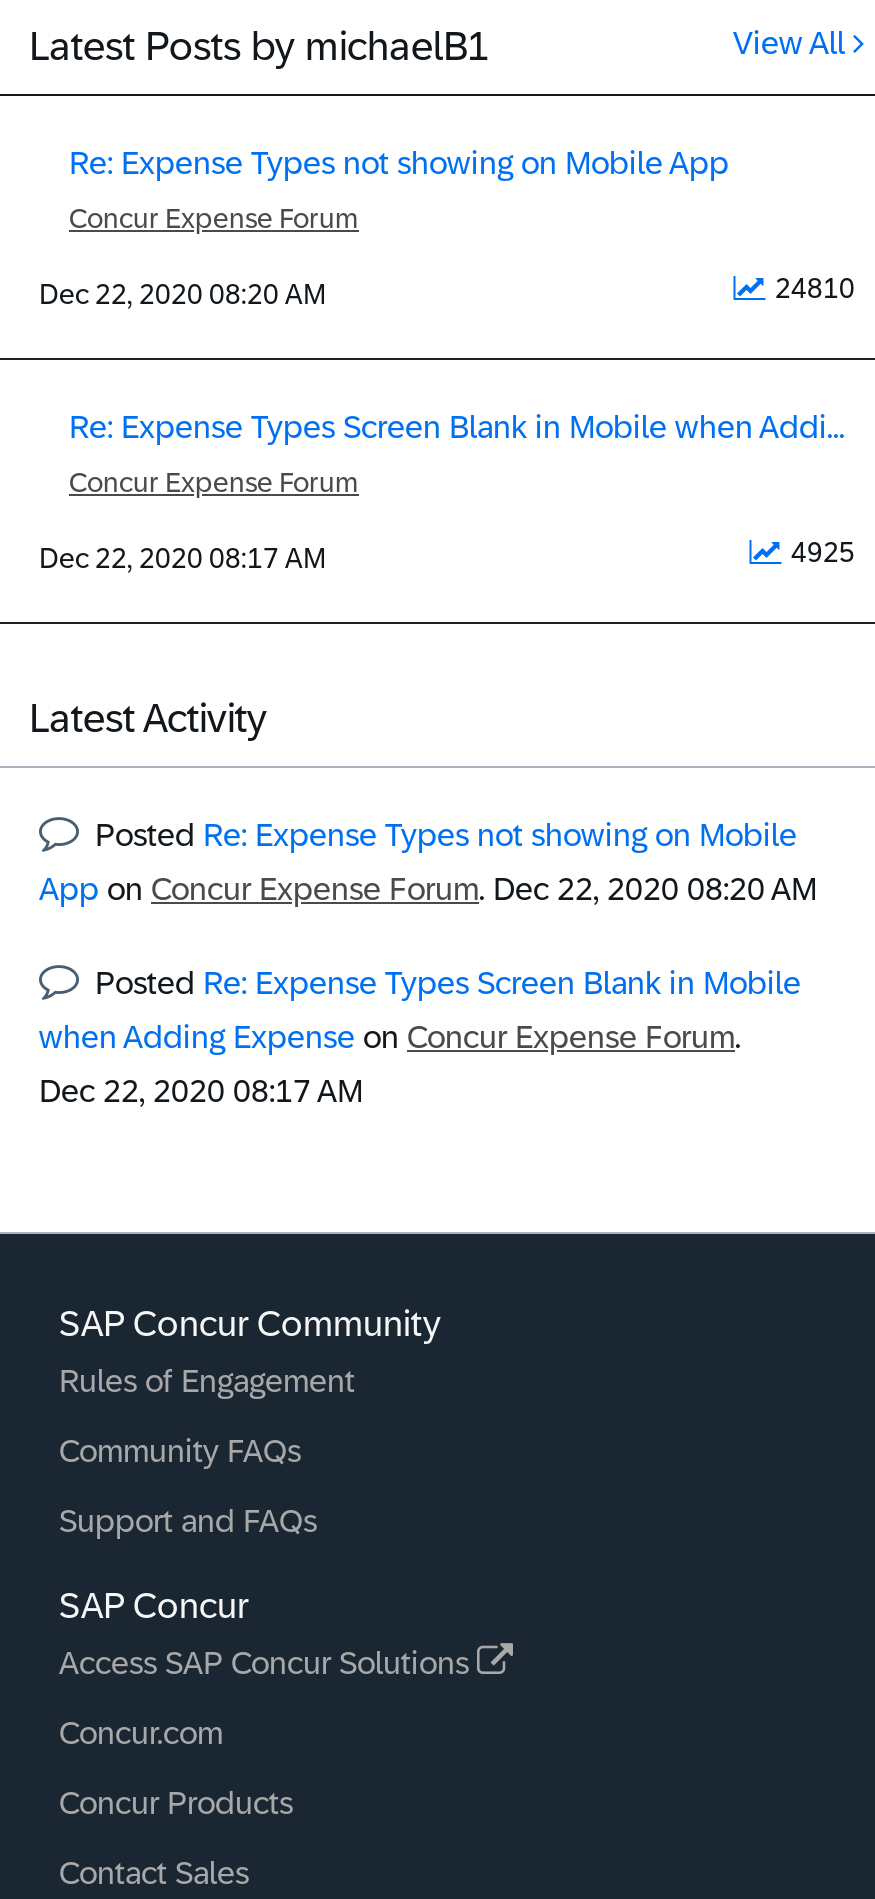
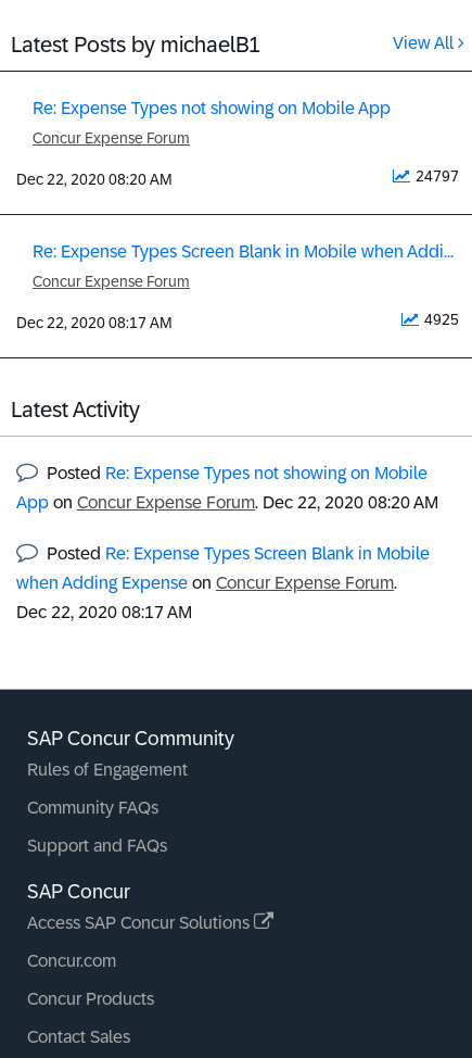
- 24810
+ 24797
